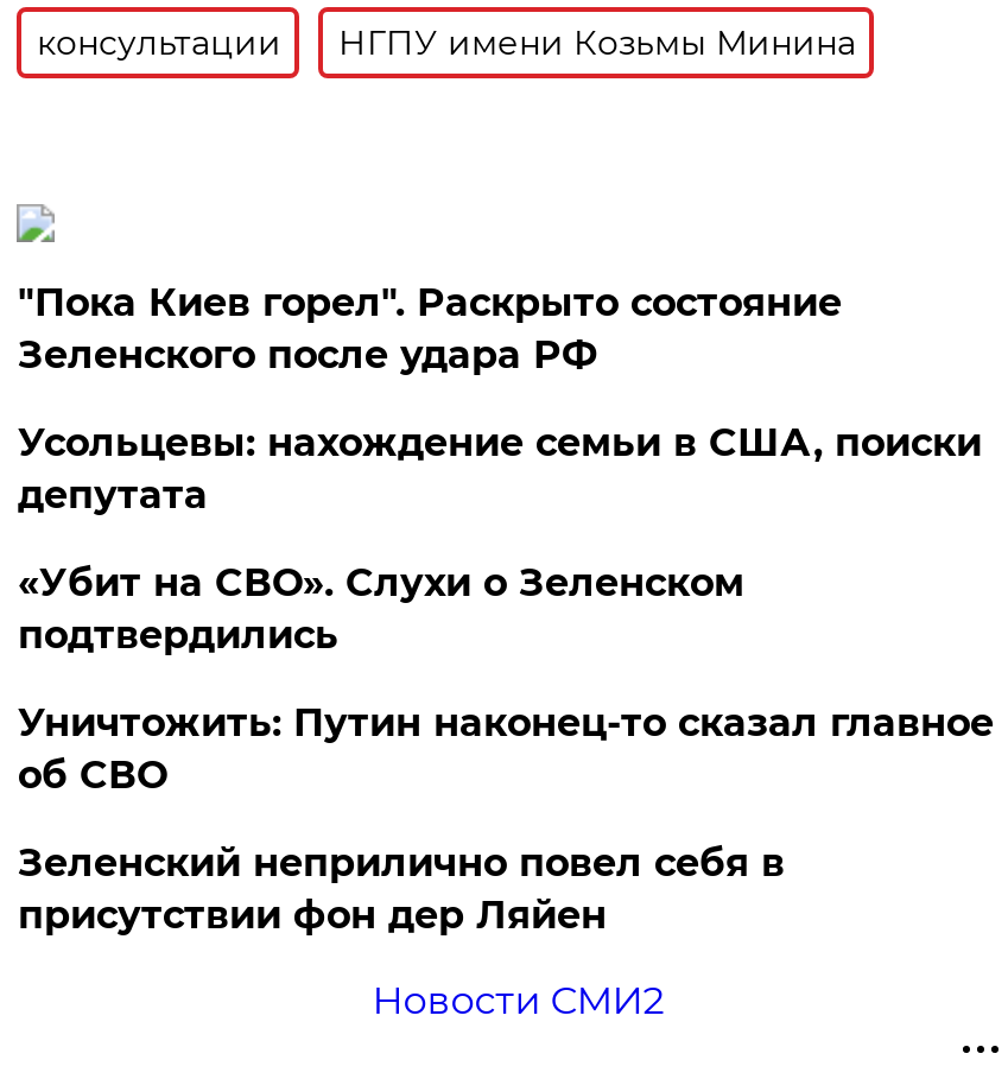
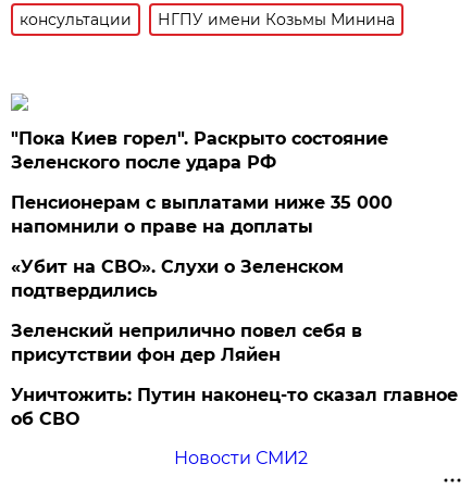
- Усольцевы: нахождение семьи в США, поиски
- депутата
+ Пенсионерам с выплатами ниже 35 000
+ напомнили о праве на доплаты

moved down: Уничтожить: Путин наконец-то сказал главное | об СВО

moved up: Зеленский неприлично повел cебя в | присутствии фон дер Ляйен
